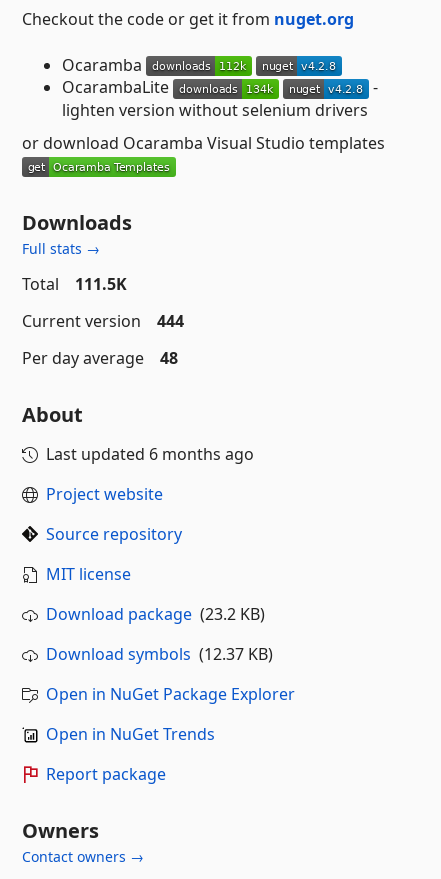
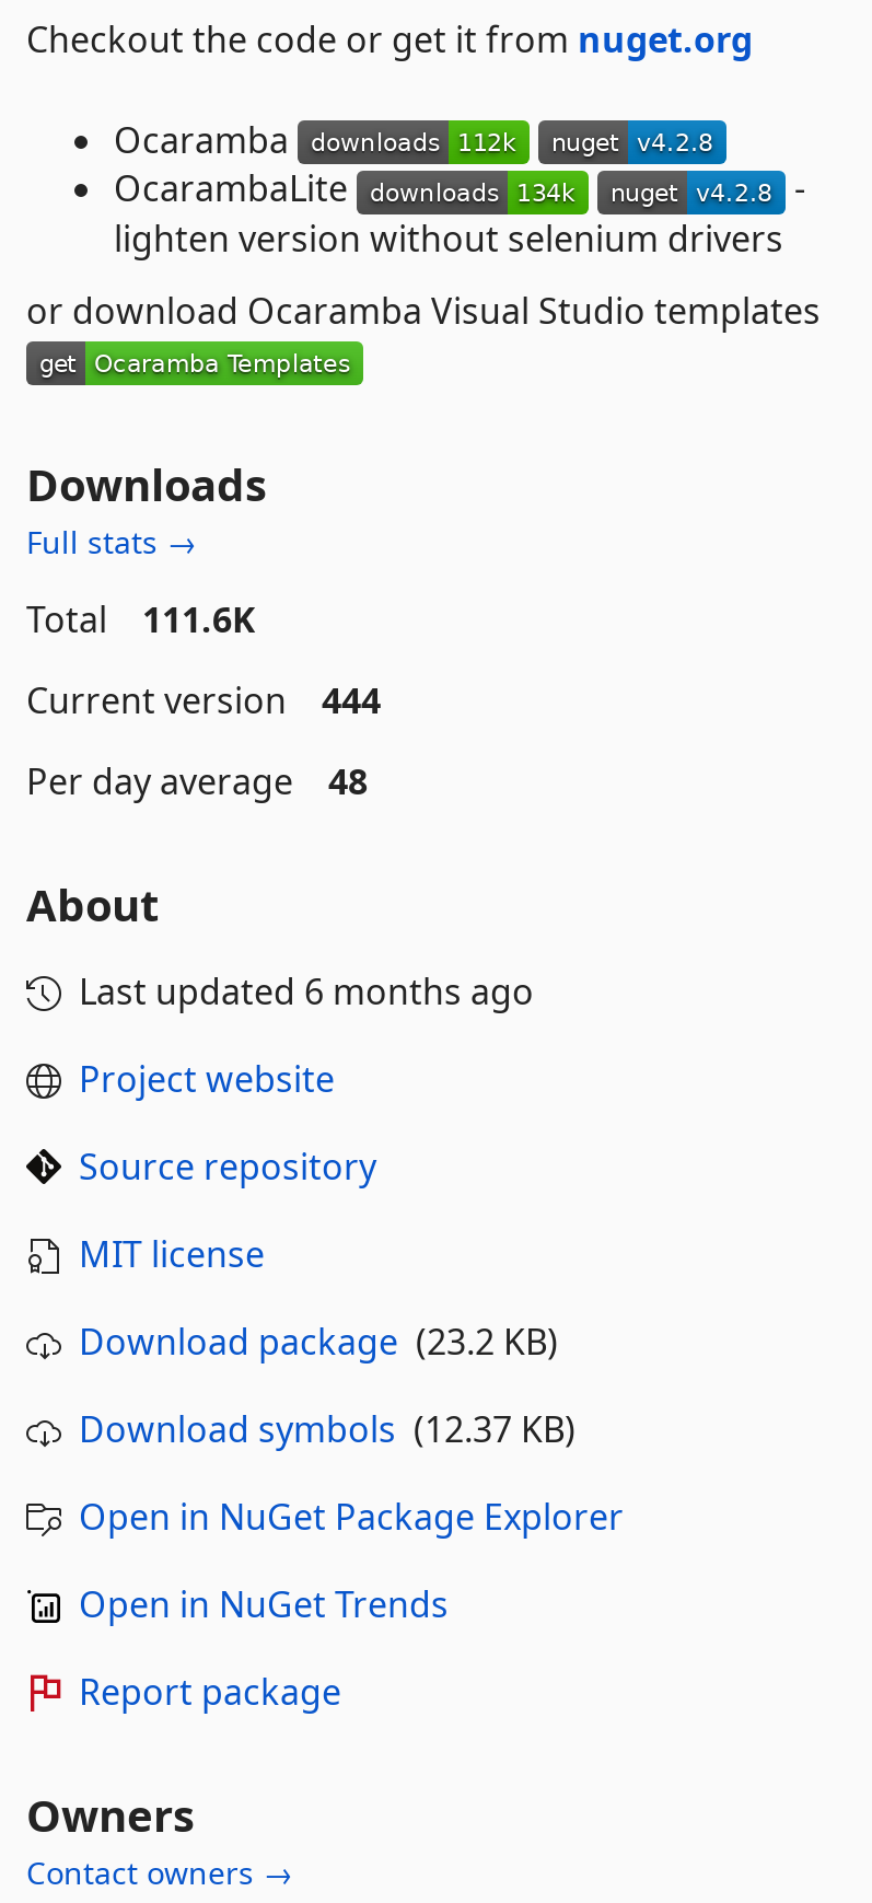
- Total 111.5K
+ Total 111.6K
